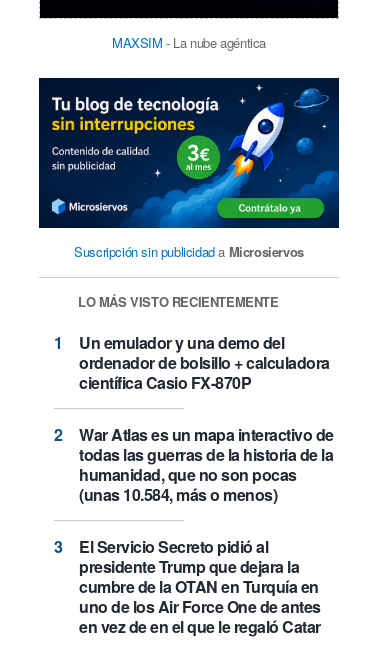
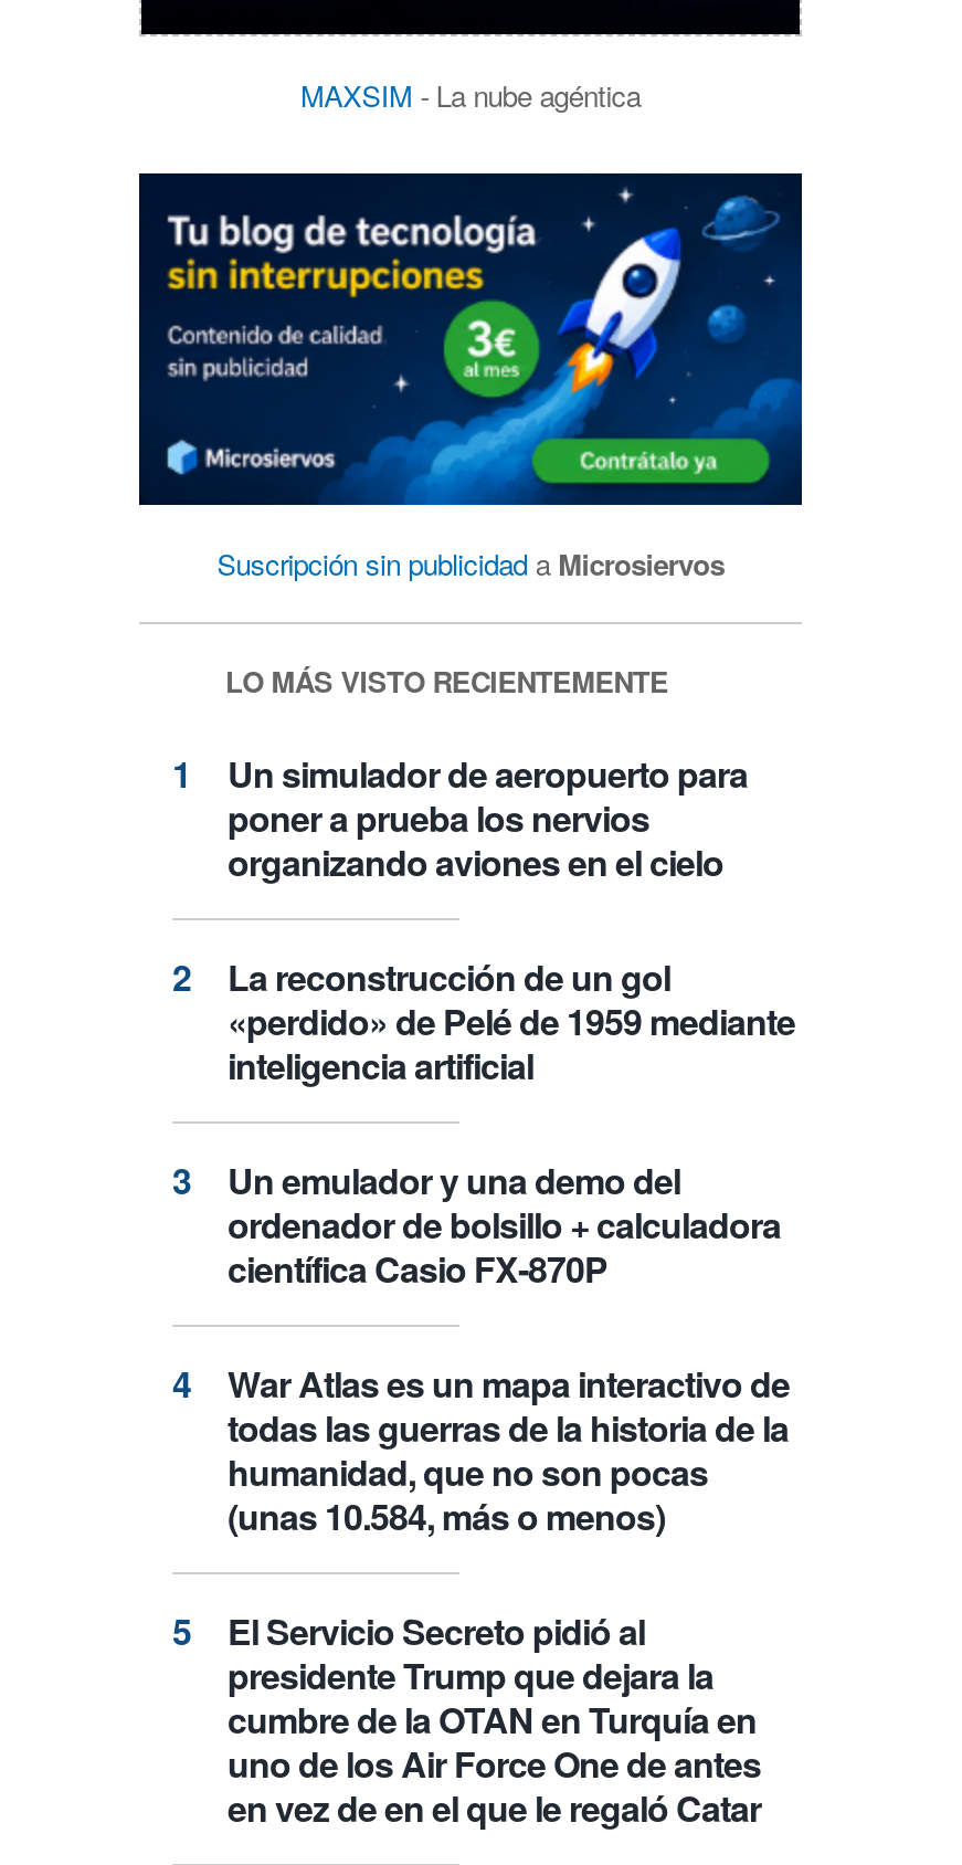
+ Un simulador de aeropuerto para
+ poner a prueba los nervios
+ organizando aviones en el cielo
+ La reconstrucción de un gol
+ «perdido» de Pelé de 1959 mediante
+ inteligencia artificial
